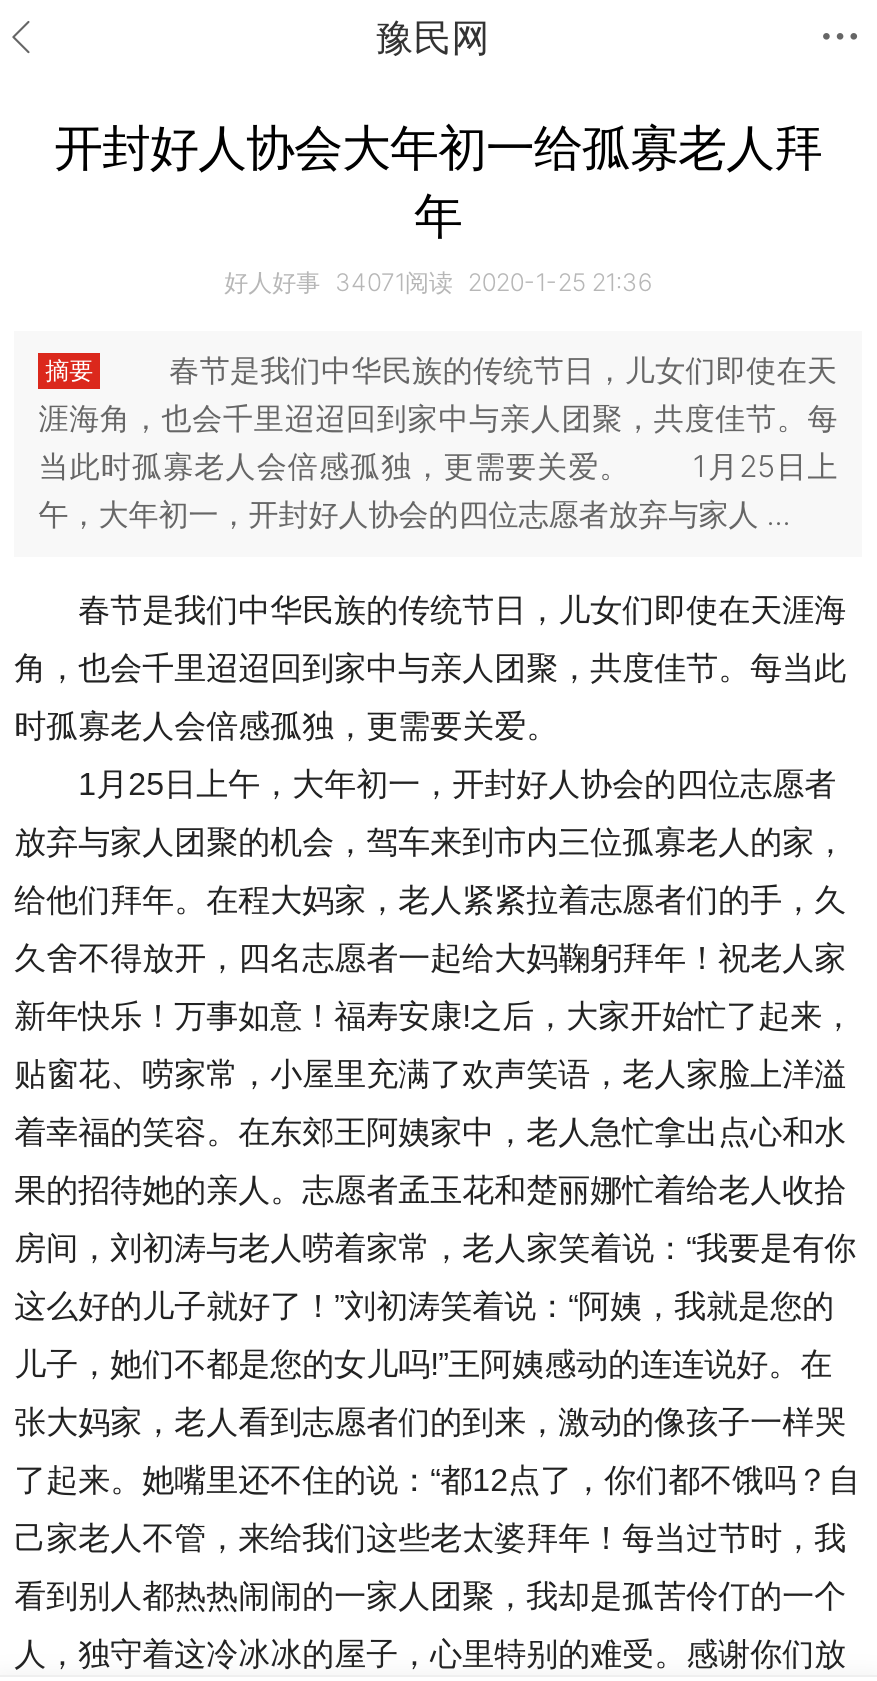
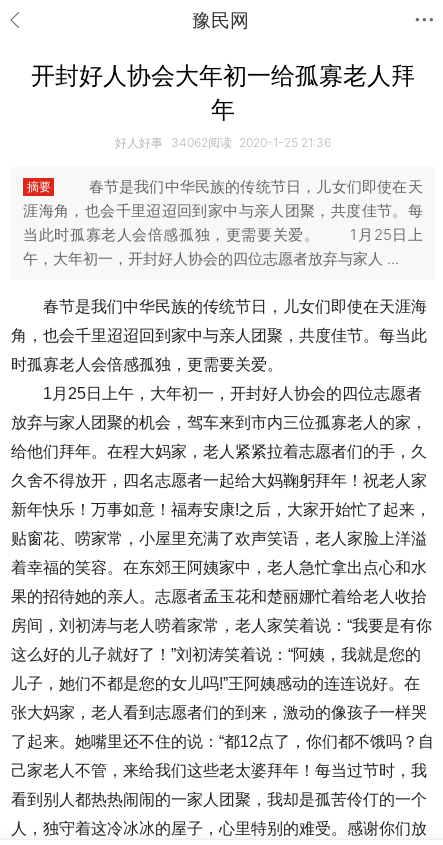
- 好人好事 34071阅读 2020-1-25 21:36
+ 好人好事 34062阅读 2020-1-25 21:36
